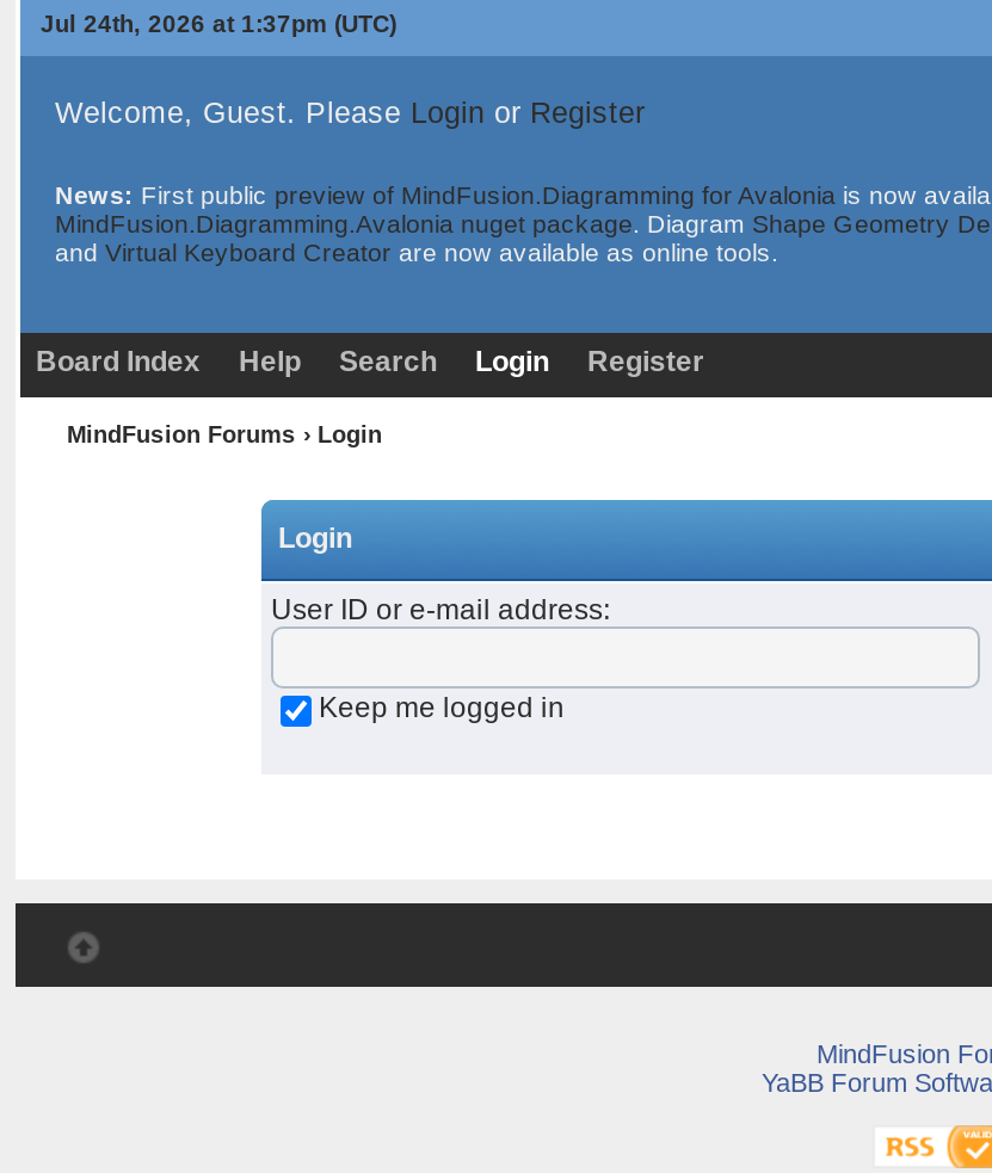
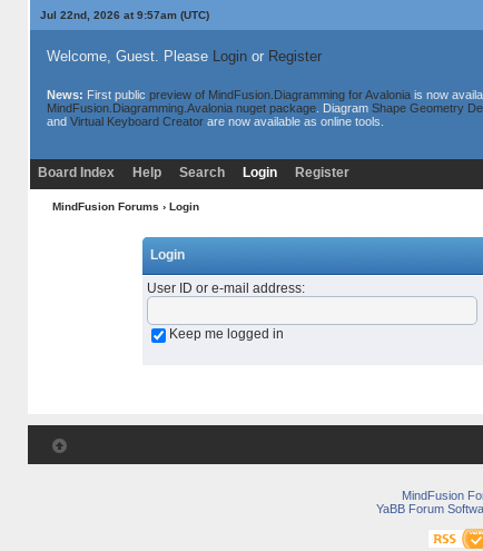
- Jul 24th, 2026 at 1:37pm (UTC)
+ Jul 22nd, 2026 at 9:57am (UTC)
